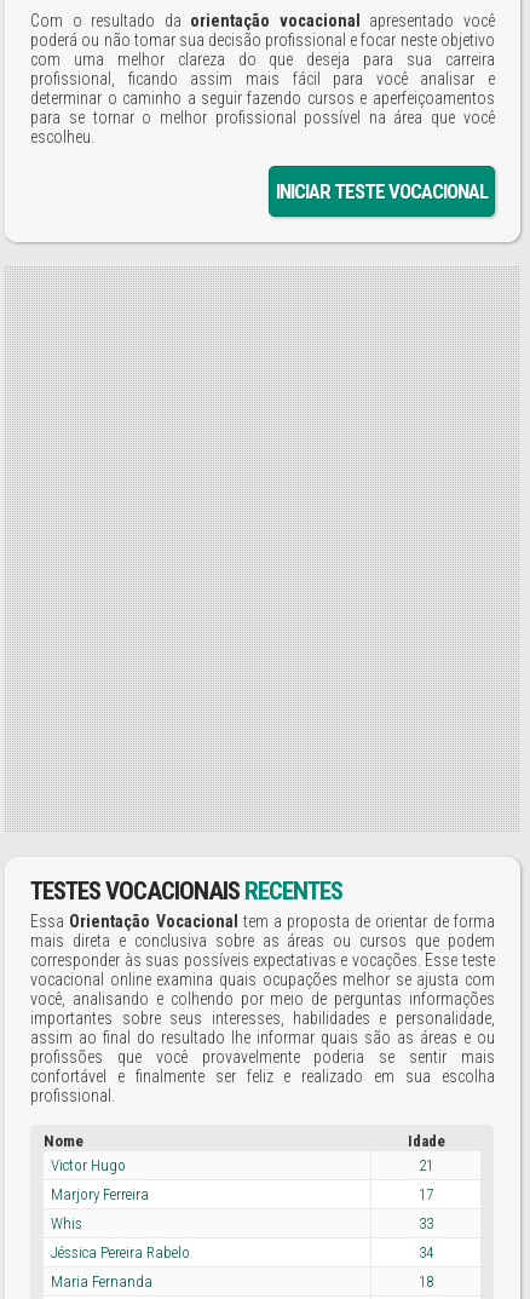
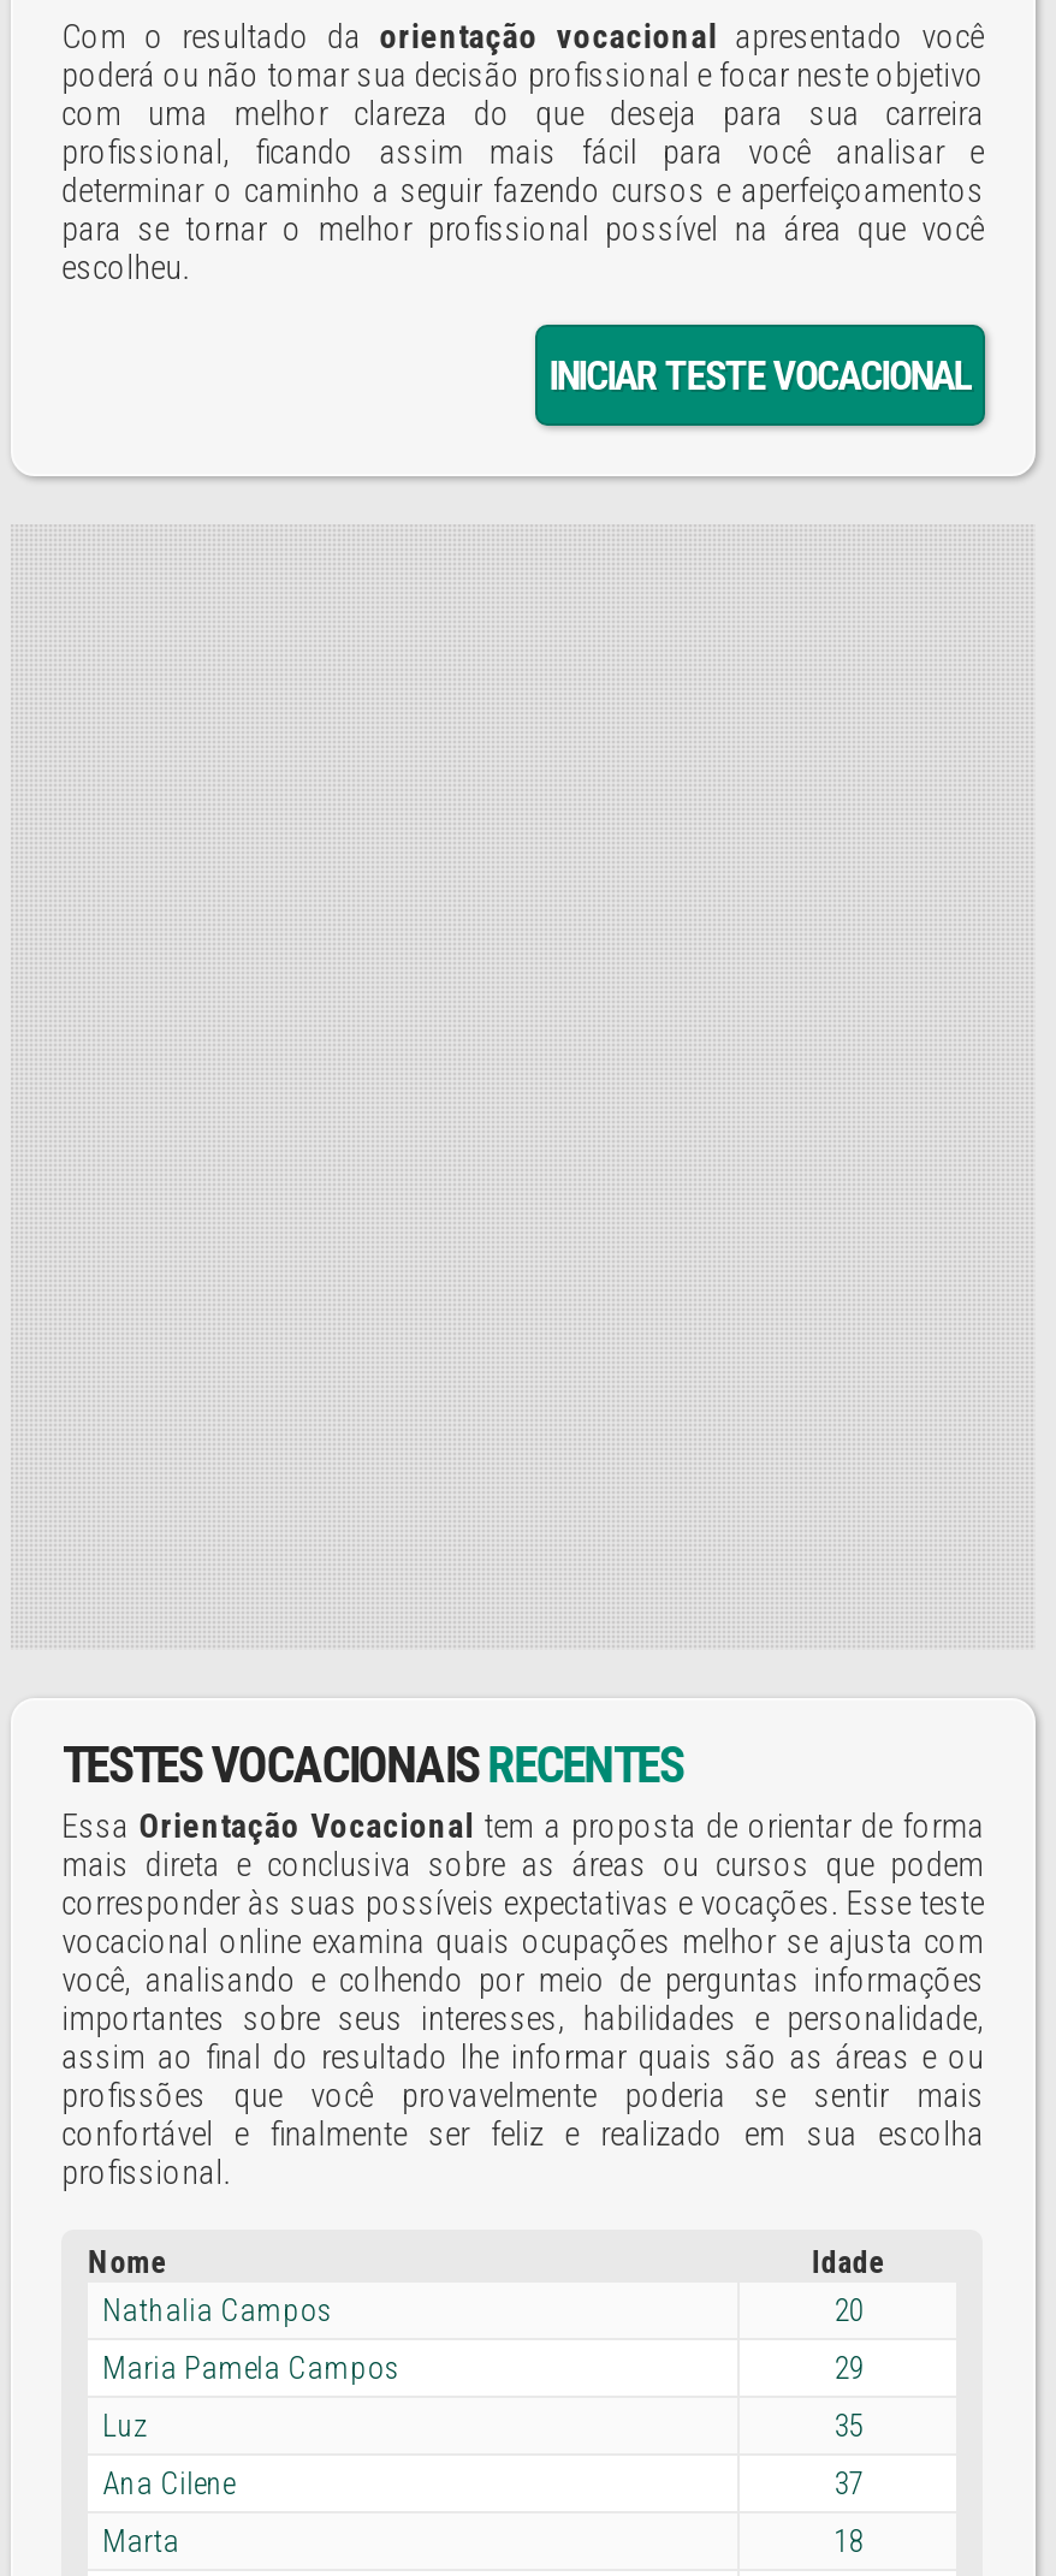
- Victor Hugo
- 21
+ Nathalia Campos
+ 20

- Marjory Ferreira
- 17
+ Maria Pamela Campos
+ 29

- Whis
- 33
+ Luz
+ 35

- Jéssica Pereira Rabelo
- 34
+ Ana Cilene
+ 37

- Maria Fernanda
+ Marta
